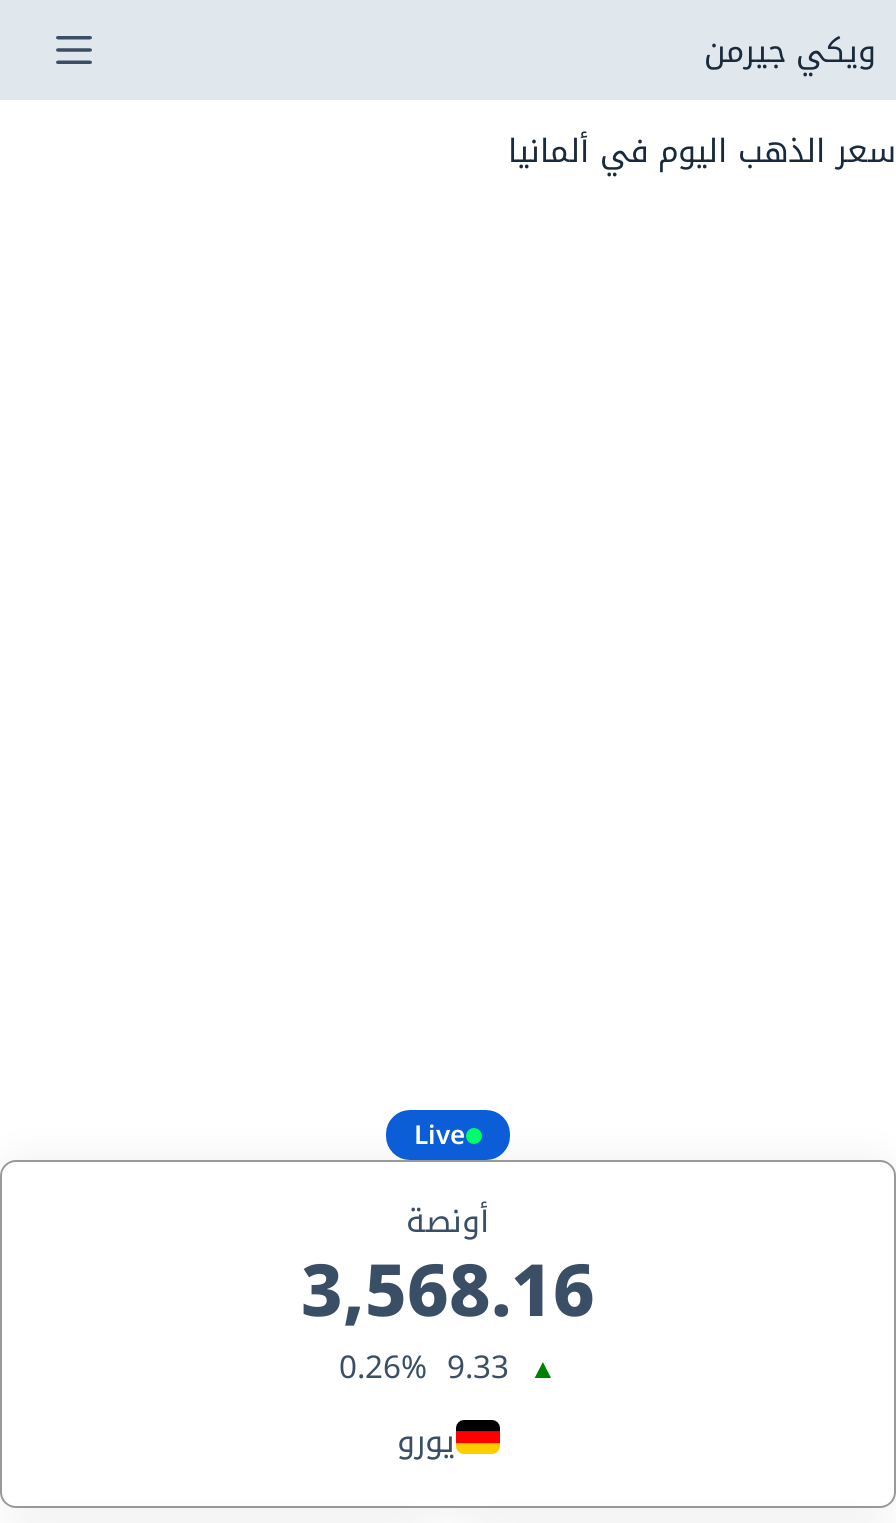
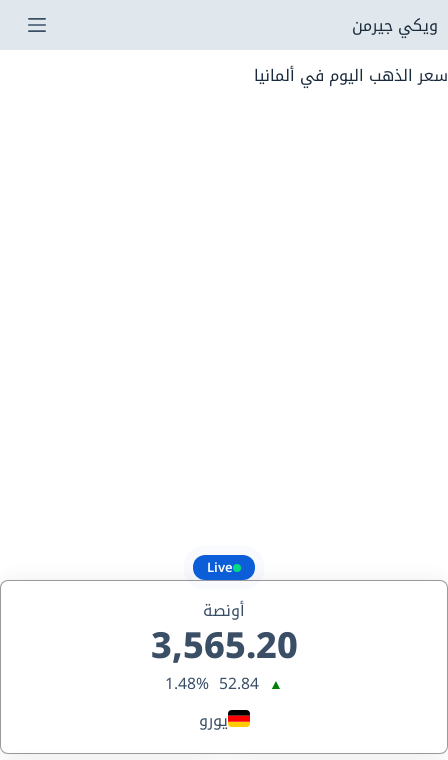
- 3,568.16
+ 3,565.20

- 0.26%
+ 1.48%

- 9.33
+ 52.84
